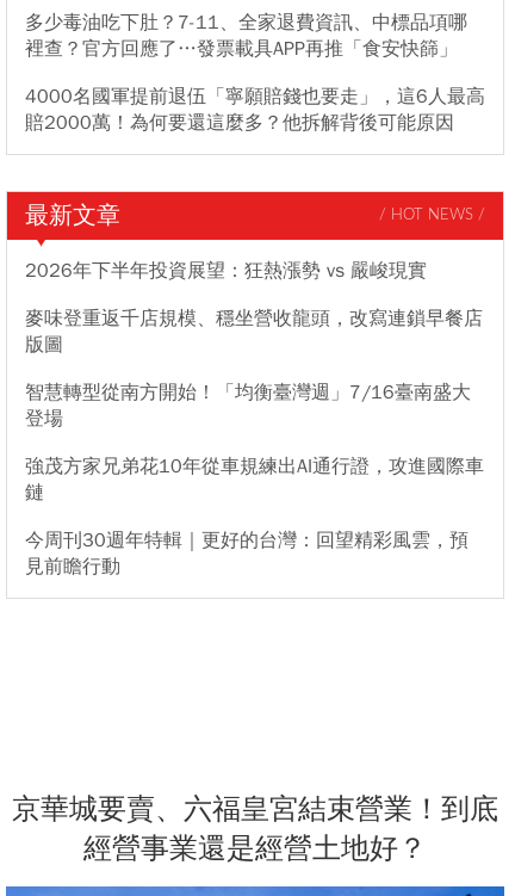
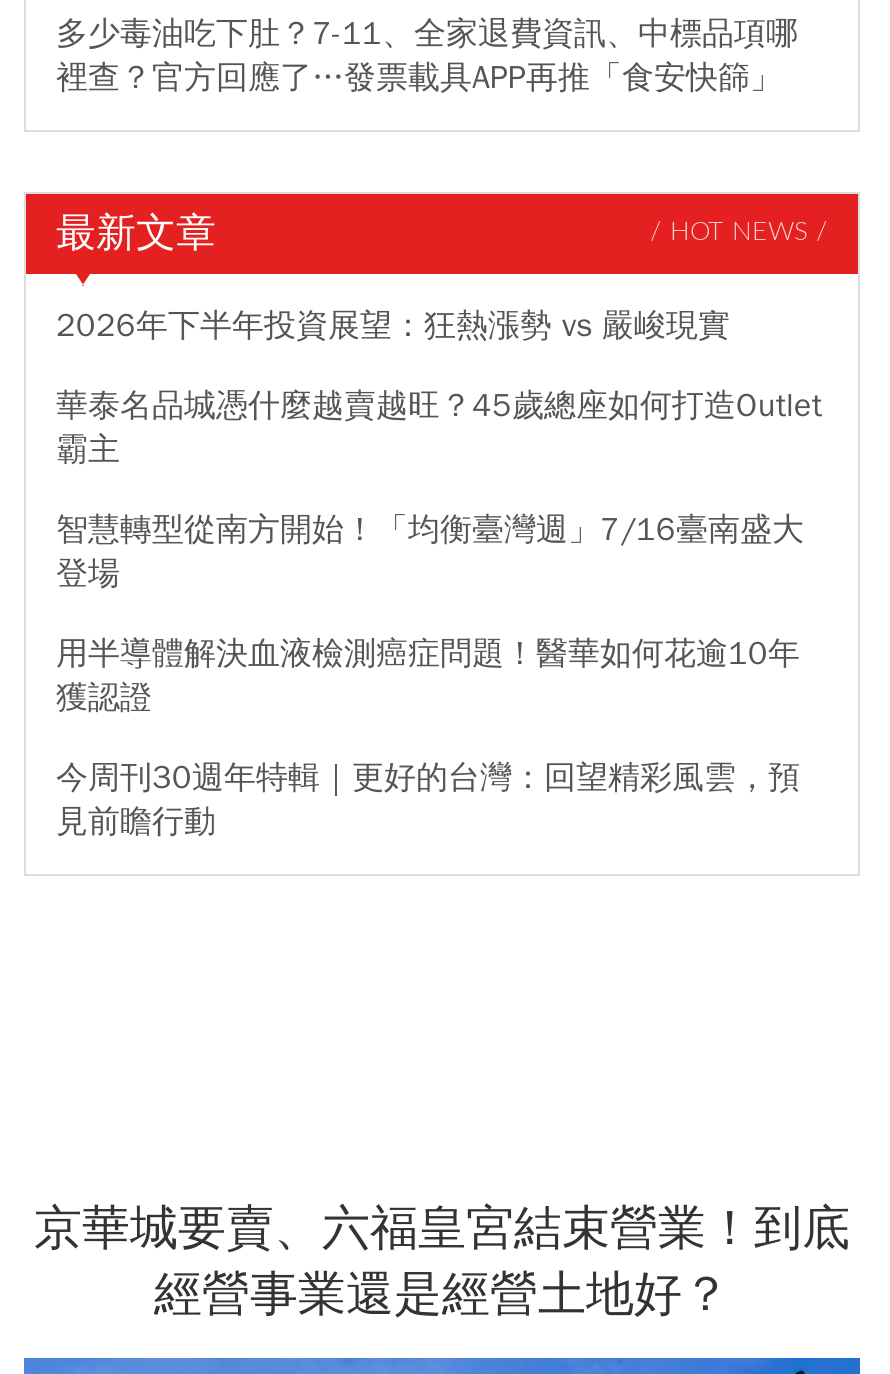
- 4000名國軍提前退伍「寧願賠錢也要走」，這6人最高
- 賠2000萬！為何要還這麼多？他拆解背後可能原因

- 麥味登重返千店規模、穩坐營收龍頭，改寫連鎖早餐店
- 版圖
+ 華泰名品城憑什麼越賣越旺？45歲總座如何打造Outlet
+ 霸主

- 強茂方家兄弟花10年從車規練出AI通行證，攻進國際車
- 鏈
+ 用半導體解決血液檢測癌症問題！醫華如何花逾10年
+ 獲認證
